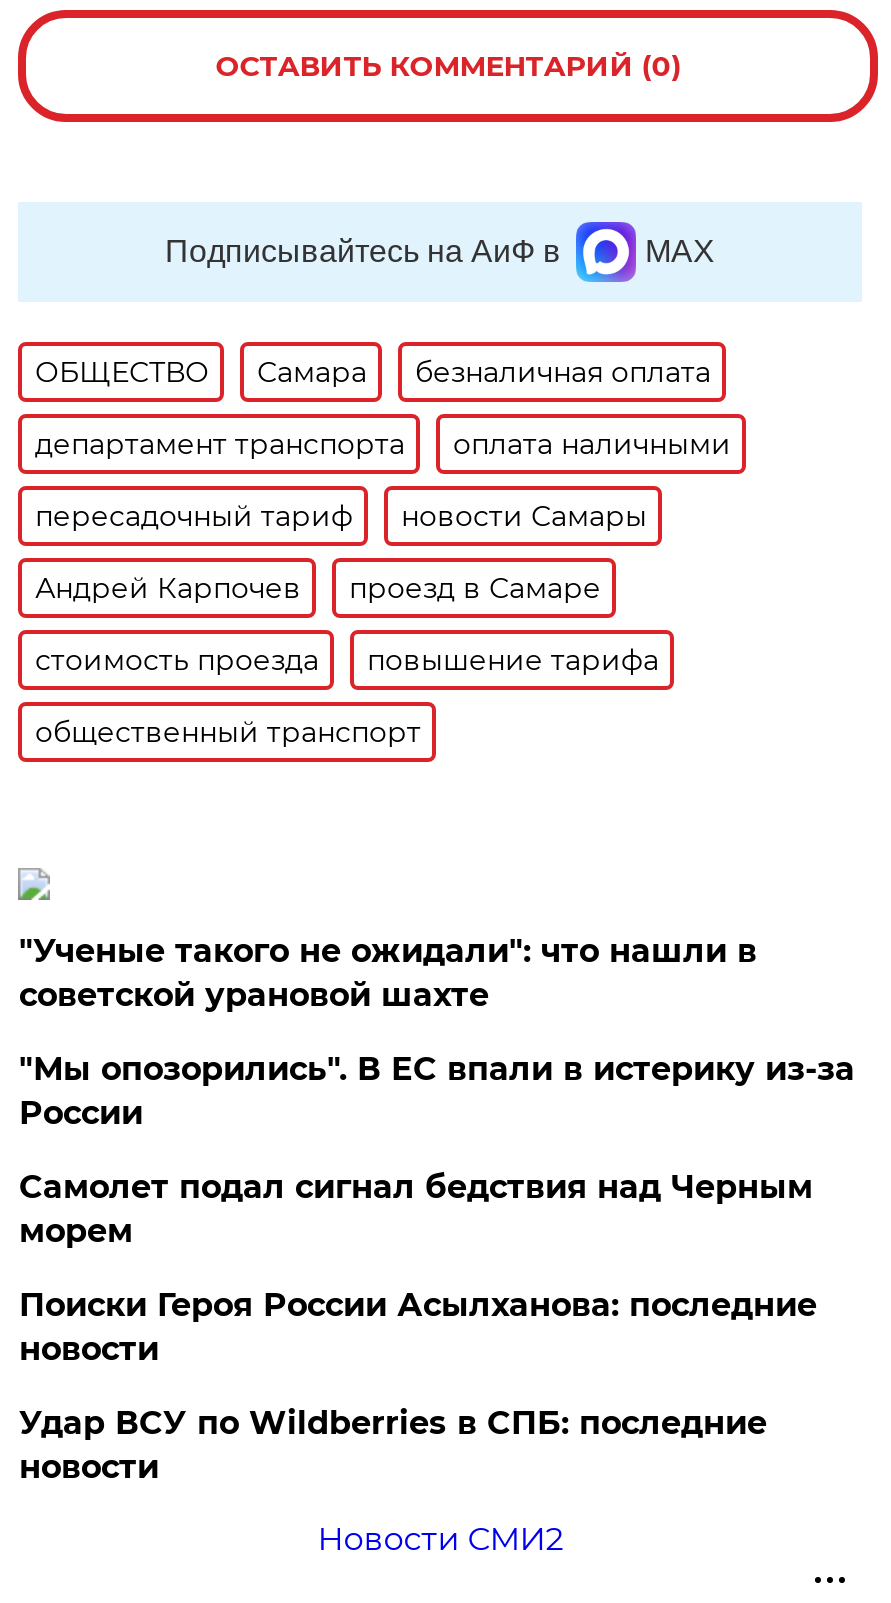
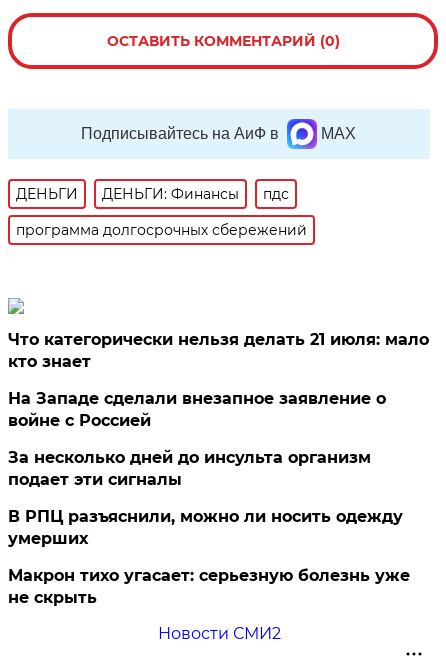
- ОБЩЕСТВО
- Самара
- безналичная оплата
- департамент транспорта
- оплата наличными
- пересадочный тариф
- новости Самары
- Андрей Карпочев
- проезд в Самаре
- стоимость проезда
- повышение тарифа
- общественный транспорт
+ ДЕНЬГИ
+ ДЕНЬГИ: Финансы
+ пдс
+ программа долгосрочных сбережений

- "Ученые такого не ожидали": что нашли в
- советской урановой шахте
- "Мы опозорились". В ЕС впали в истерику из-за
- России
- Самолет подал сигнал бедствия над Черным
- морем
- Поиски Героя России Асылханова: последние
- новости
- Удар ВСУ по Wildberries в СПБ: последние
- новости
+ Что категорически нельзя делать 21 июля: мало
+ кто знает
+ На Западе сделали внезапное заявление о
+ войне с Россией
+ За несколько дней до инсульта организм
+ подает эти сигналы
+ В РПЦ разъяснили, можно ли носить одежду
+ умерших
+ Макрон тихо угасает: серьезную болезнь уже
+ не скрыть
